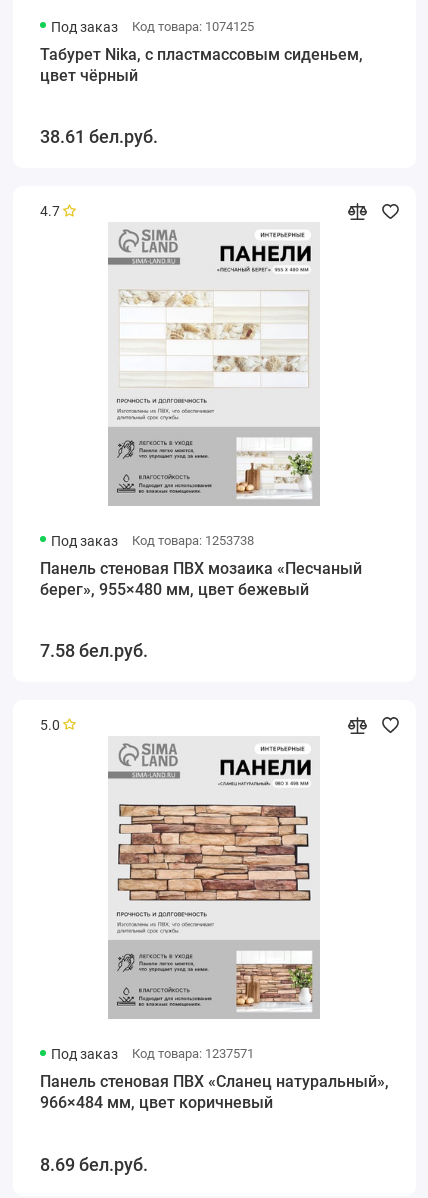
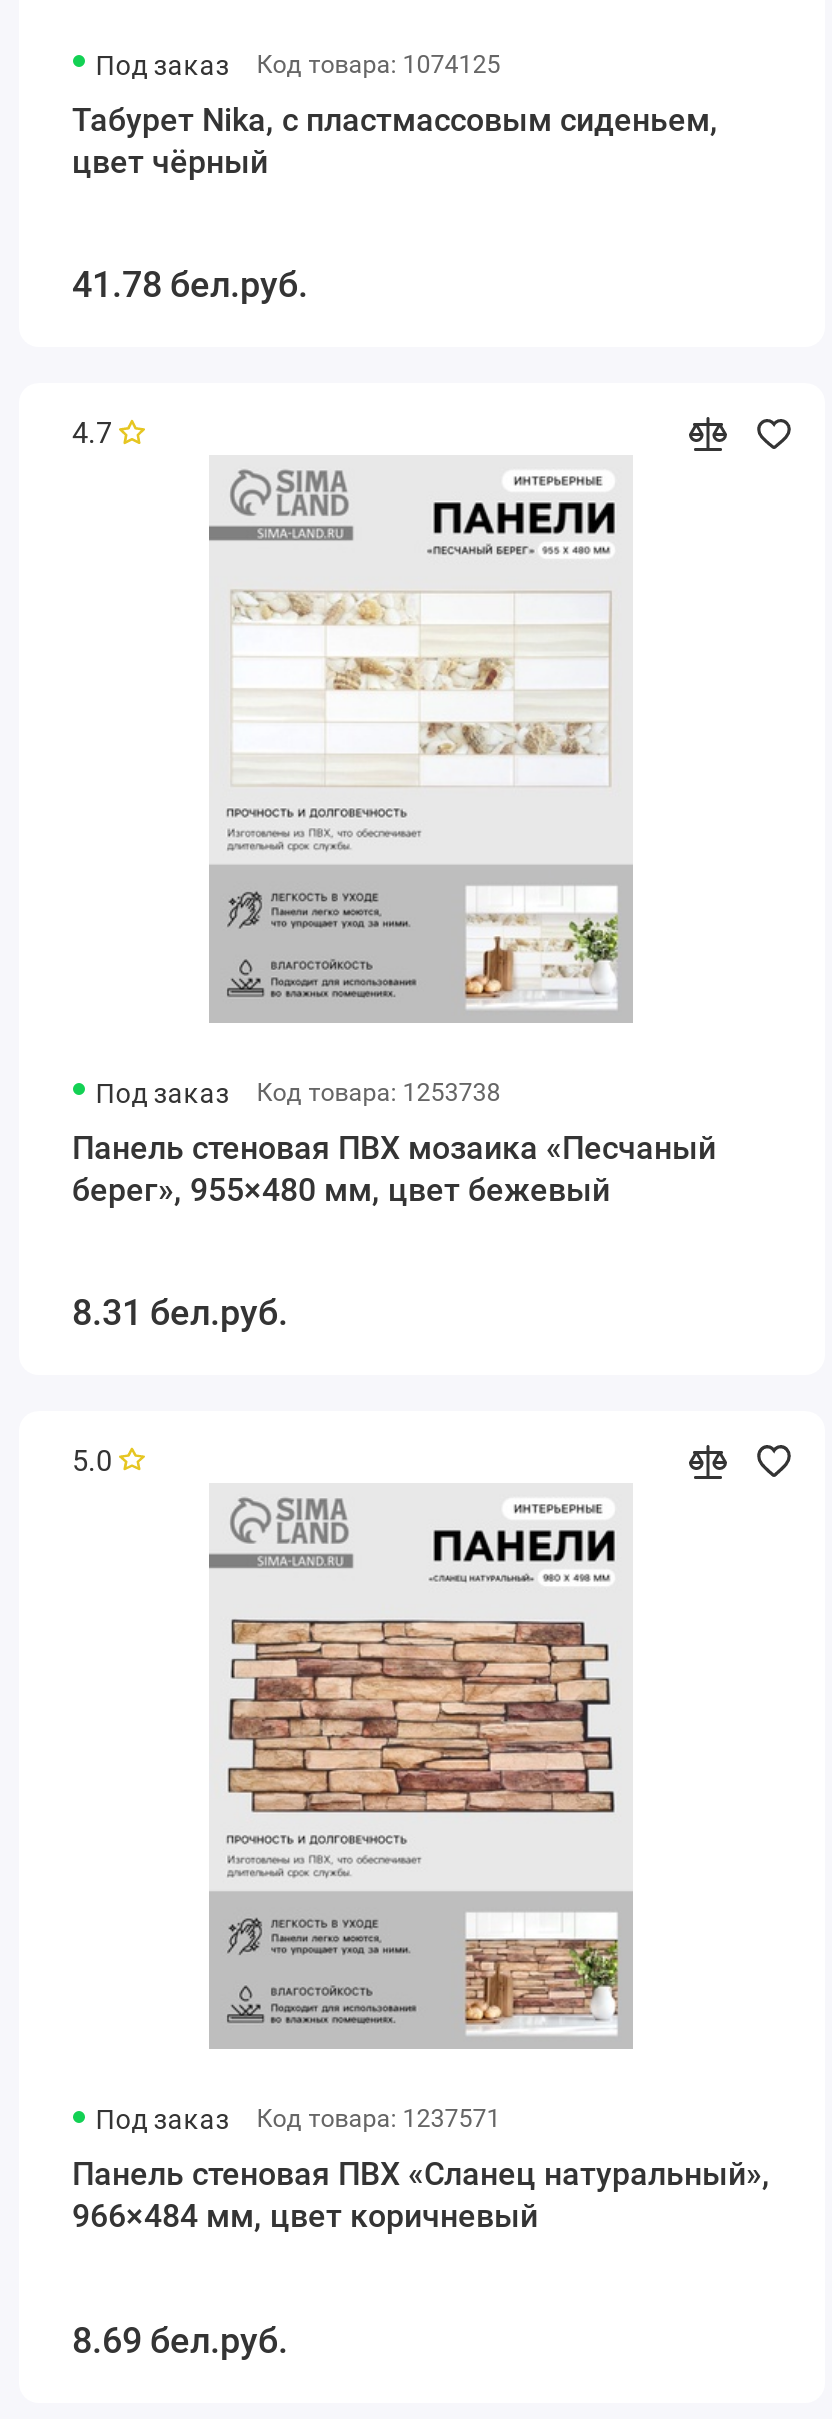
- 38.61 бел.руб.
+ 41.78 бел.руб.

- 7.58 бел.руб.
+ 8.31 бел.руб.
